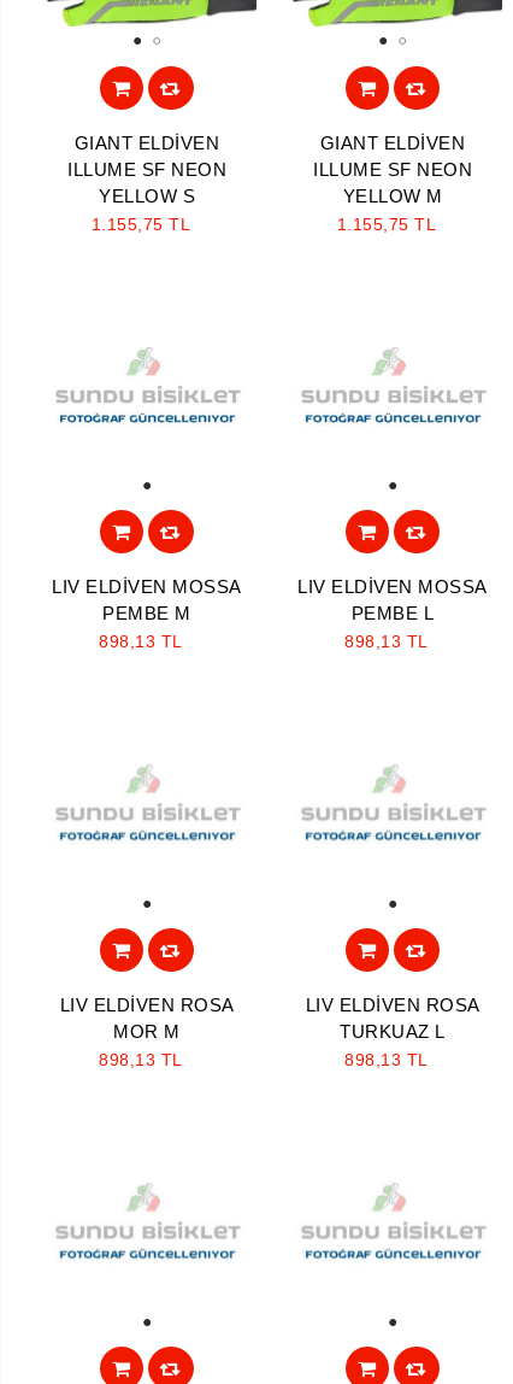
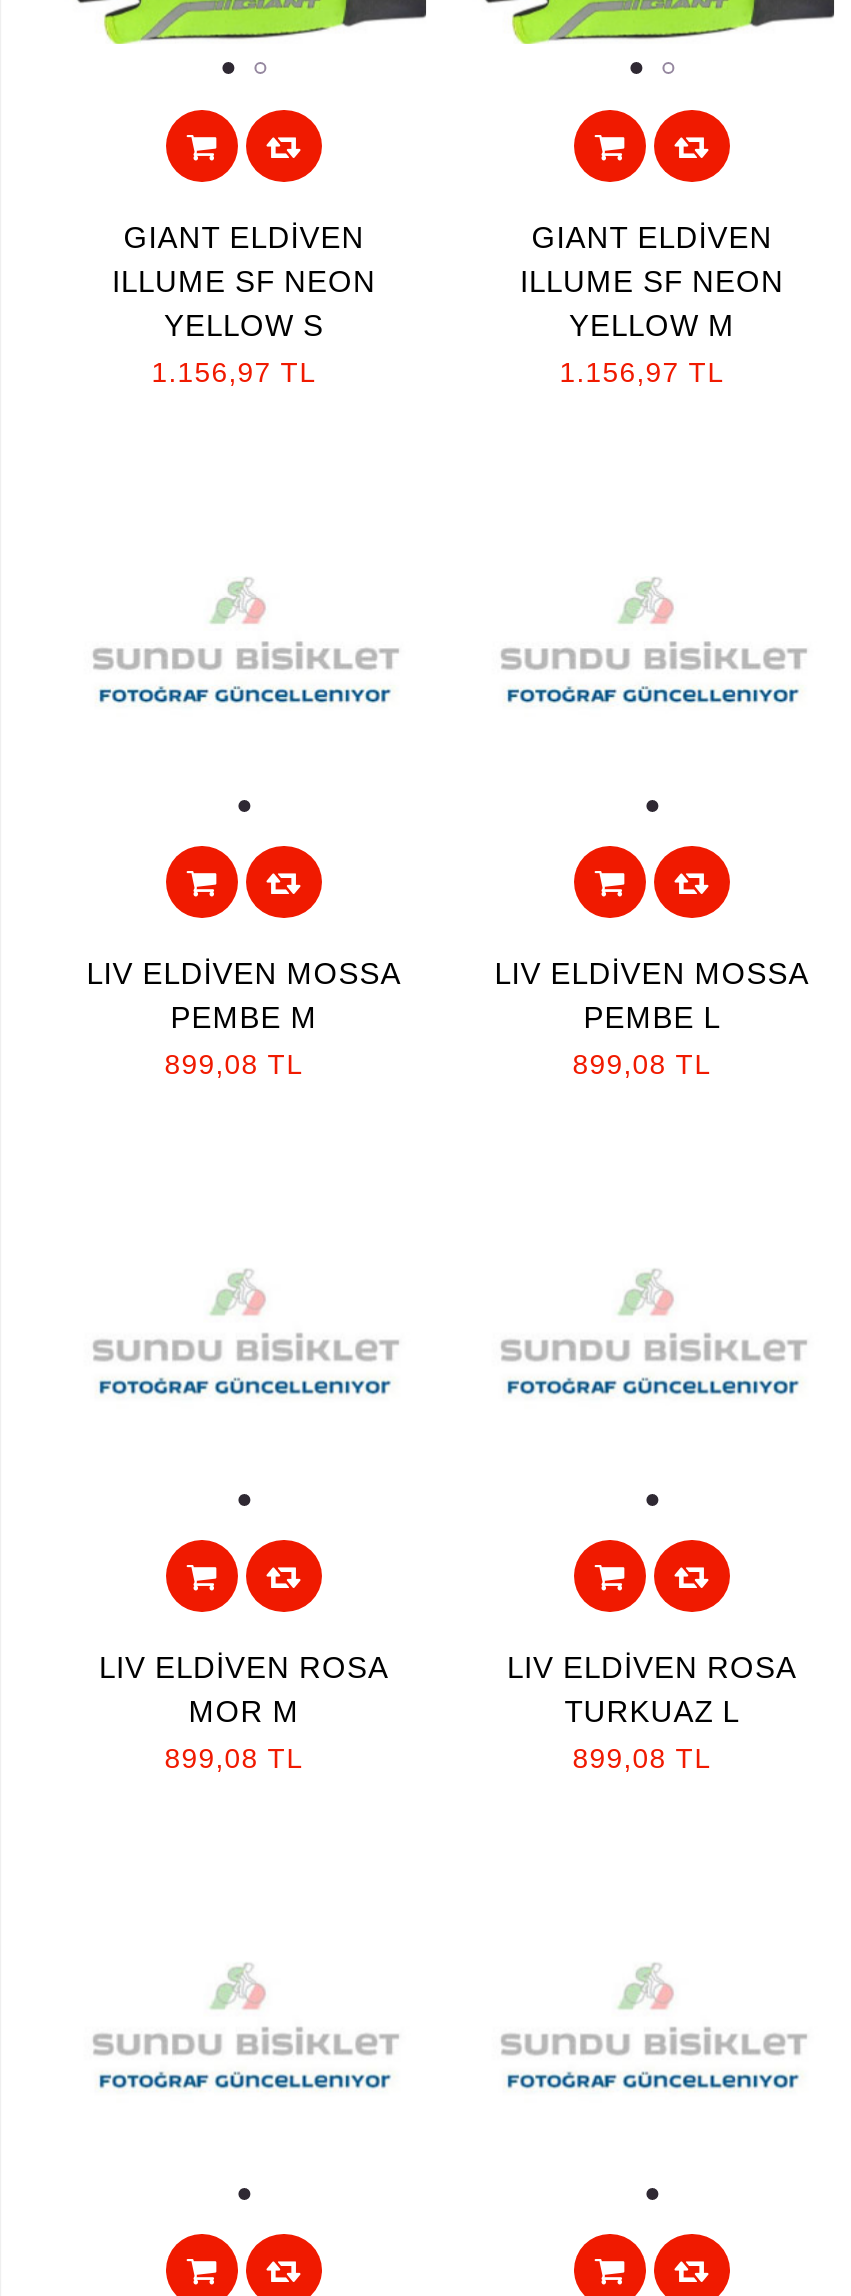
- 1.155,75 TL
+ 1.156,97 TL

- 1.155,75 TL
+ 1.156,97 TL

- 898,13 TL
+ 899,08 TL

- 898,13 TL
+ 899,08 TL

- 898,13 TL
+ 899,08 TL

- 898,13 TL
+ 899,08 TL
